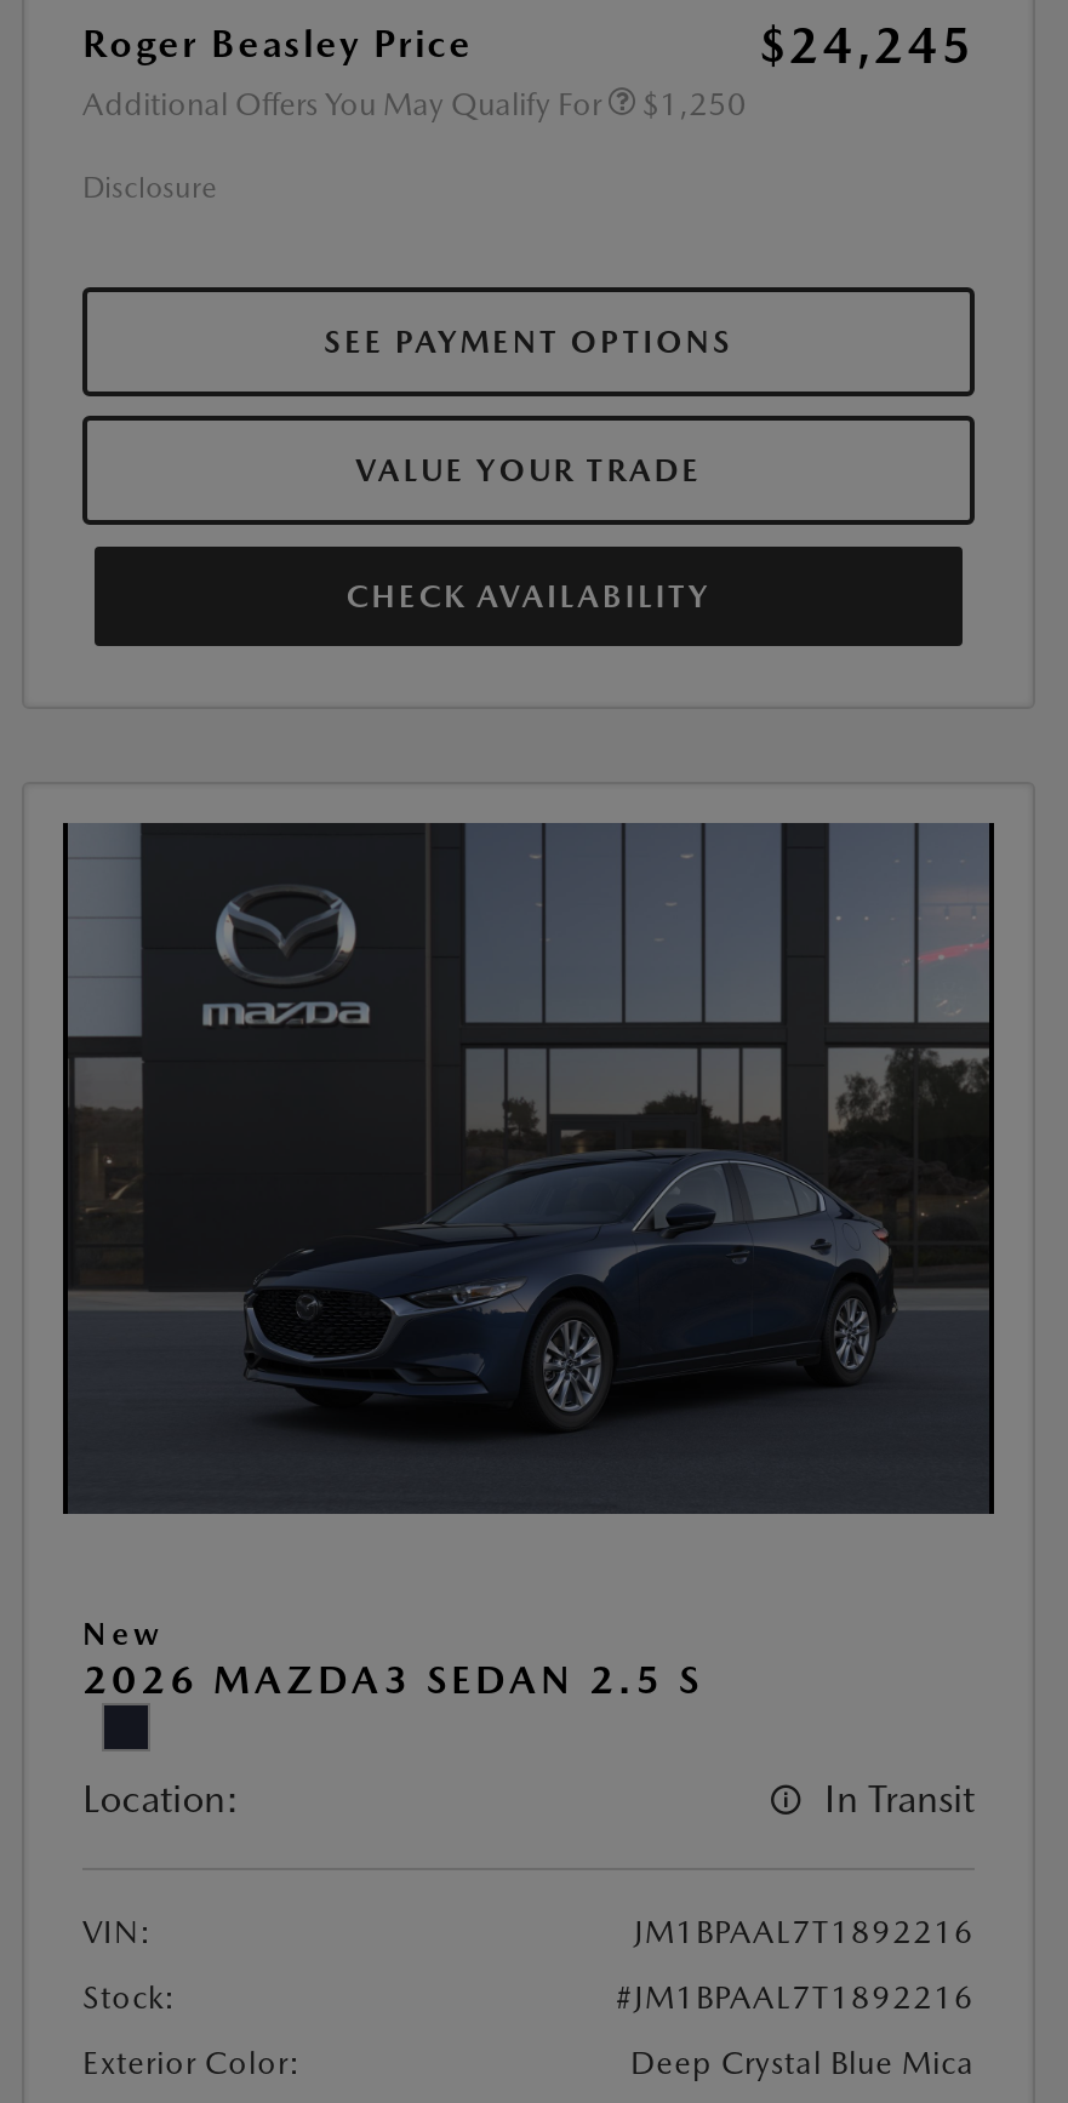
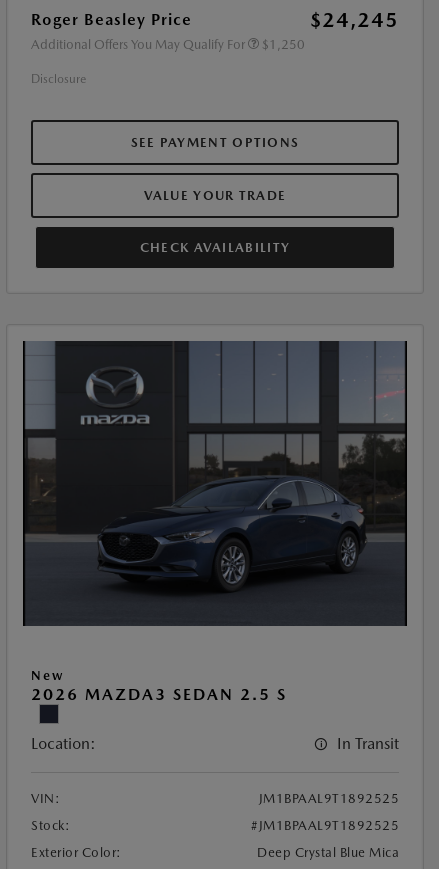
- JM1BPAAL7T1892216
+ JM1BPAAL9T1892525

- #JM1BPAAL7T1892216
+ #JM1BPAAL9T1892525
